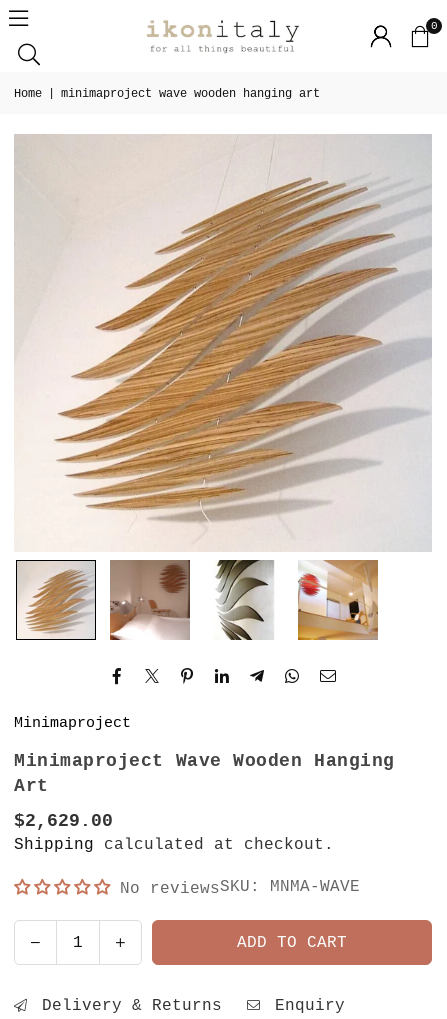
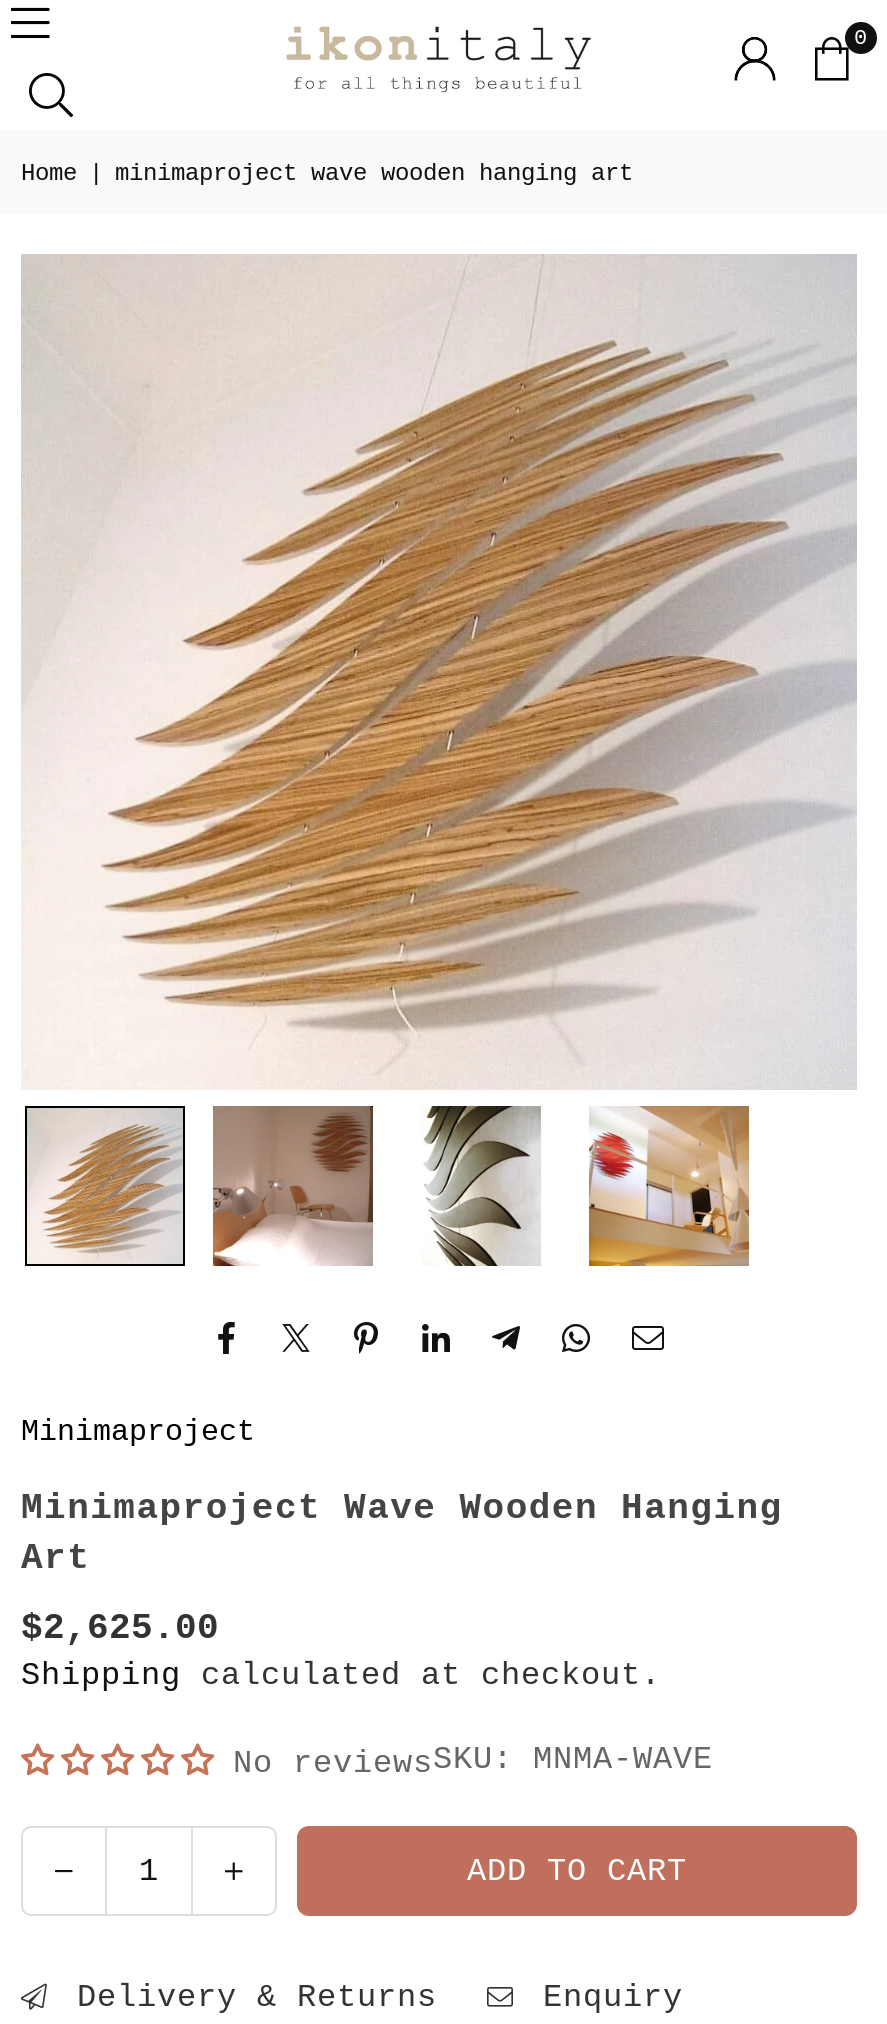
- $2,629.00
+ $2,625.00
